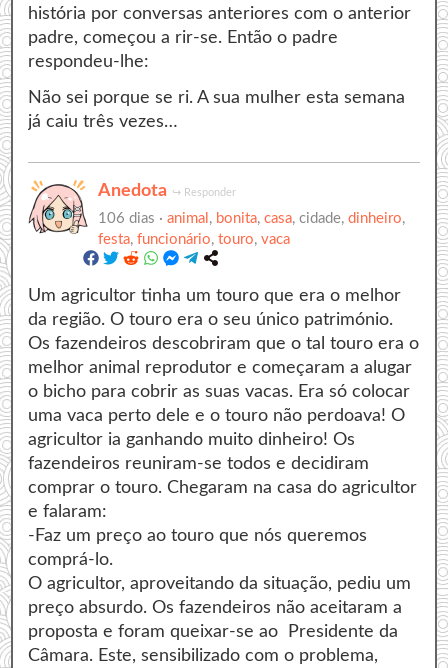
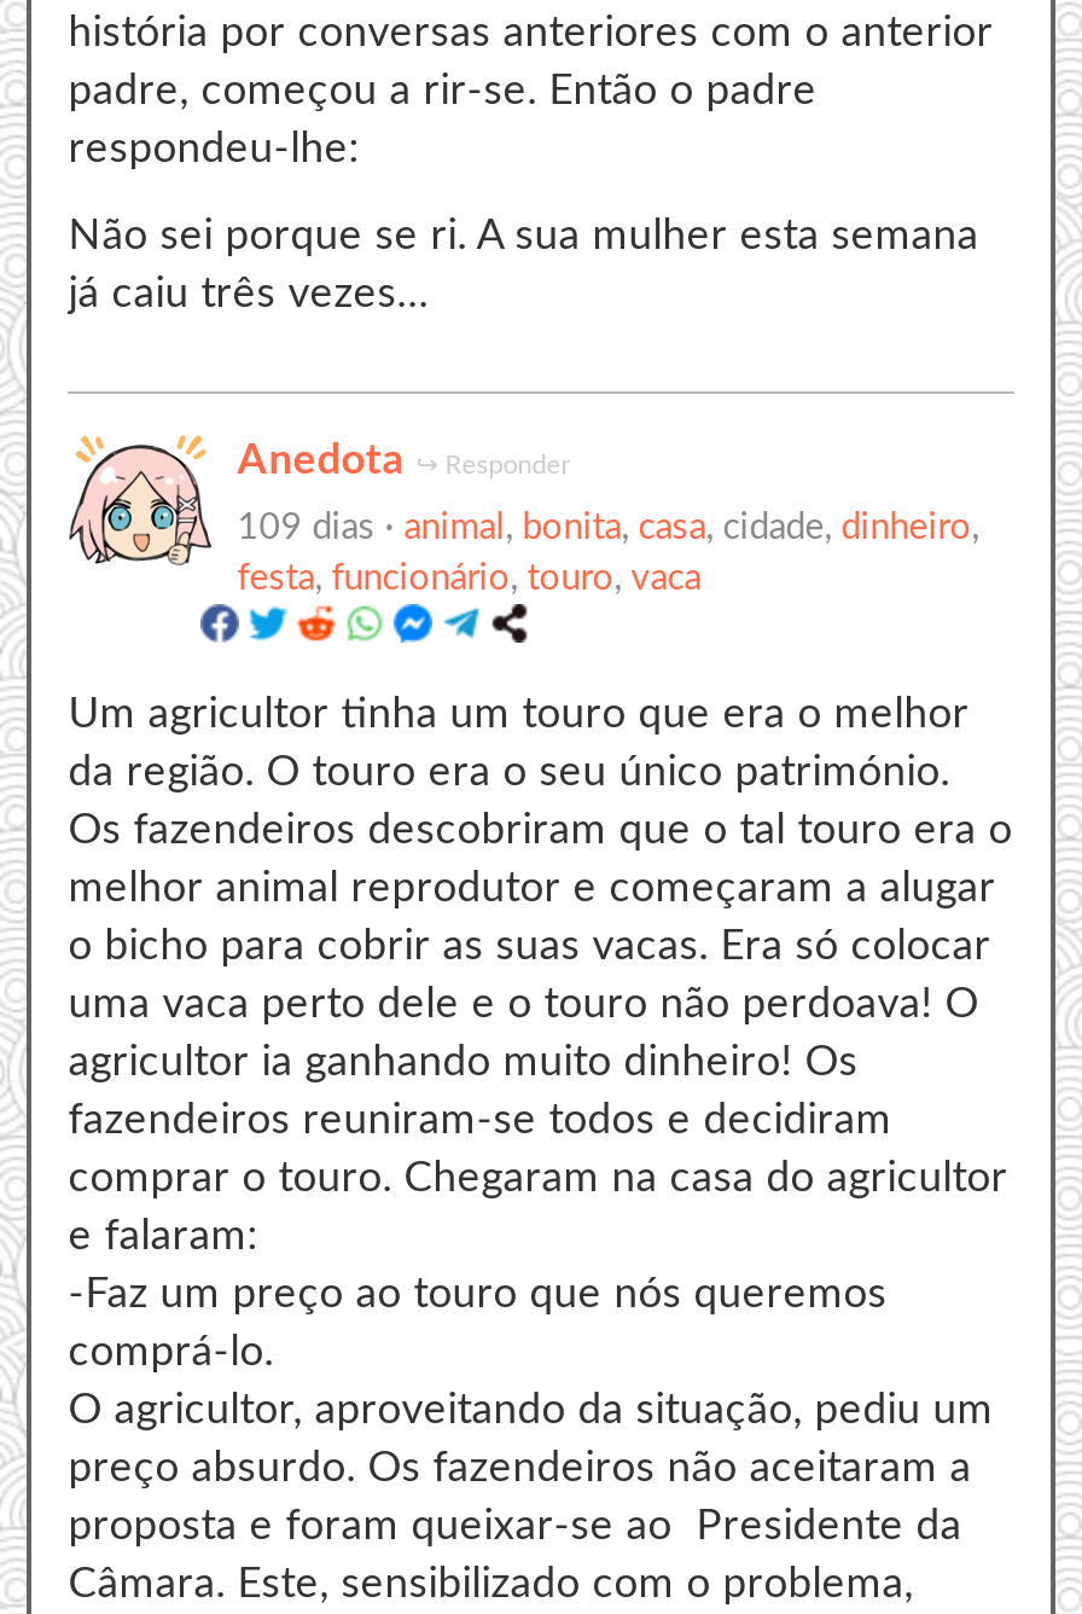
- 106 dias · animal, bonita, casa, cidade, dinheiro,
+ 109 dias · animal, bonita, casa, cidade, dinheiro,
